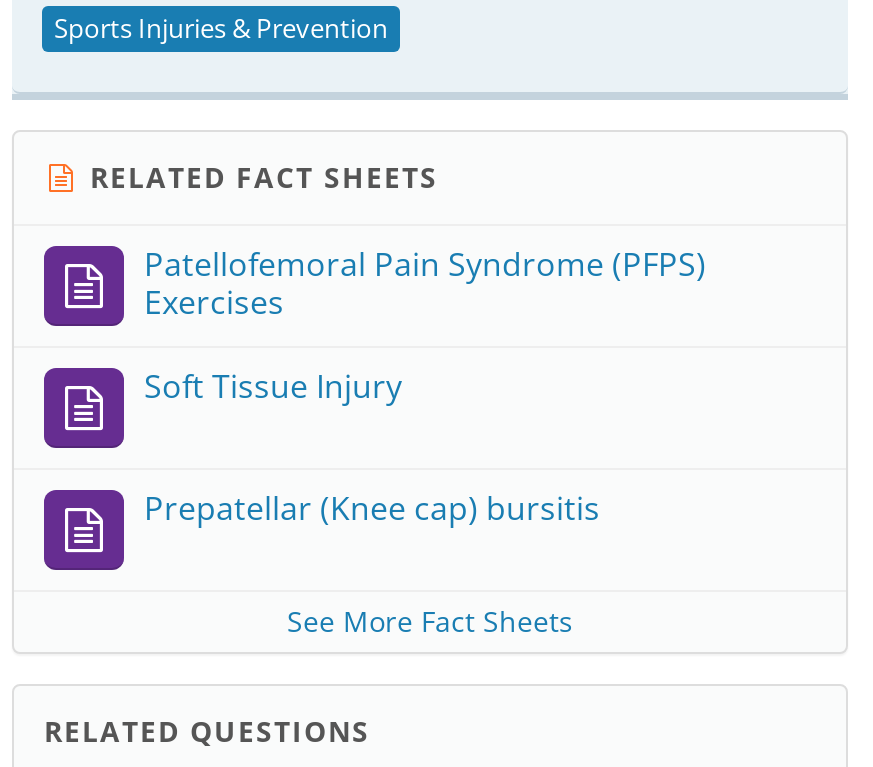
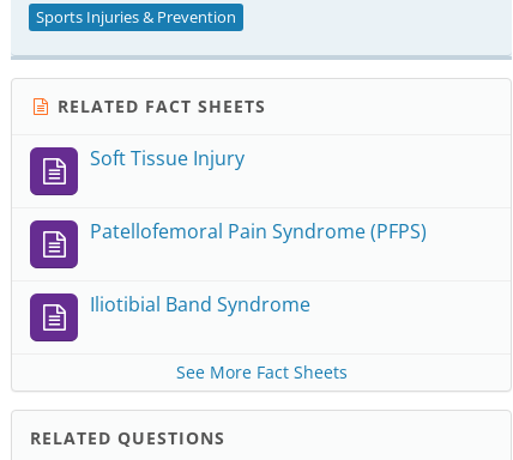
moved down: Patellofemoral Pain Syndrome (PFPS)

- Exercises

moved up: Soft Tissue Injury

- Prepatellar (Knee cap) bursitis
+ Iliotibial Band Syndrome
